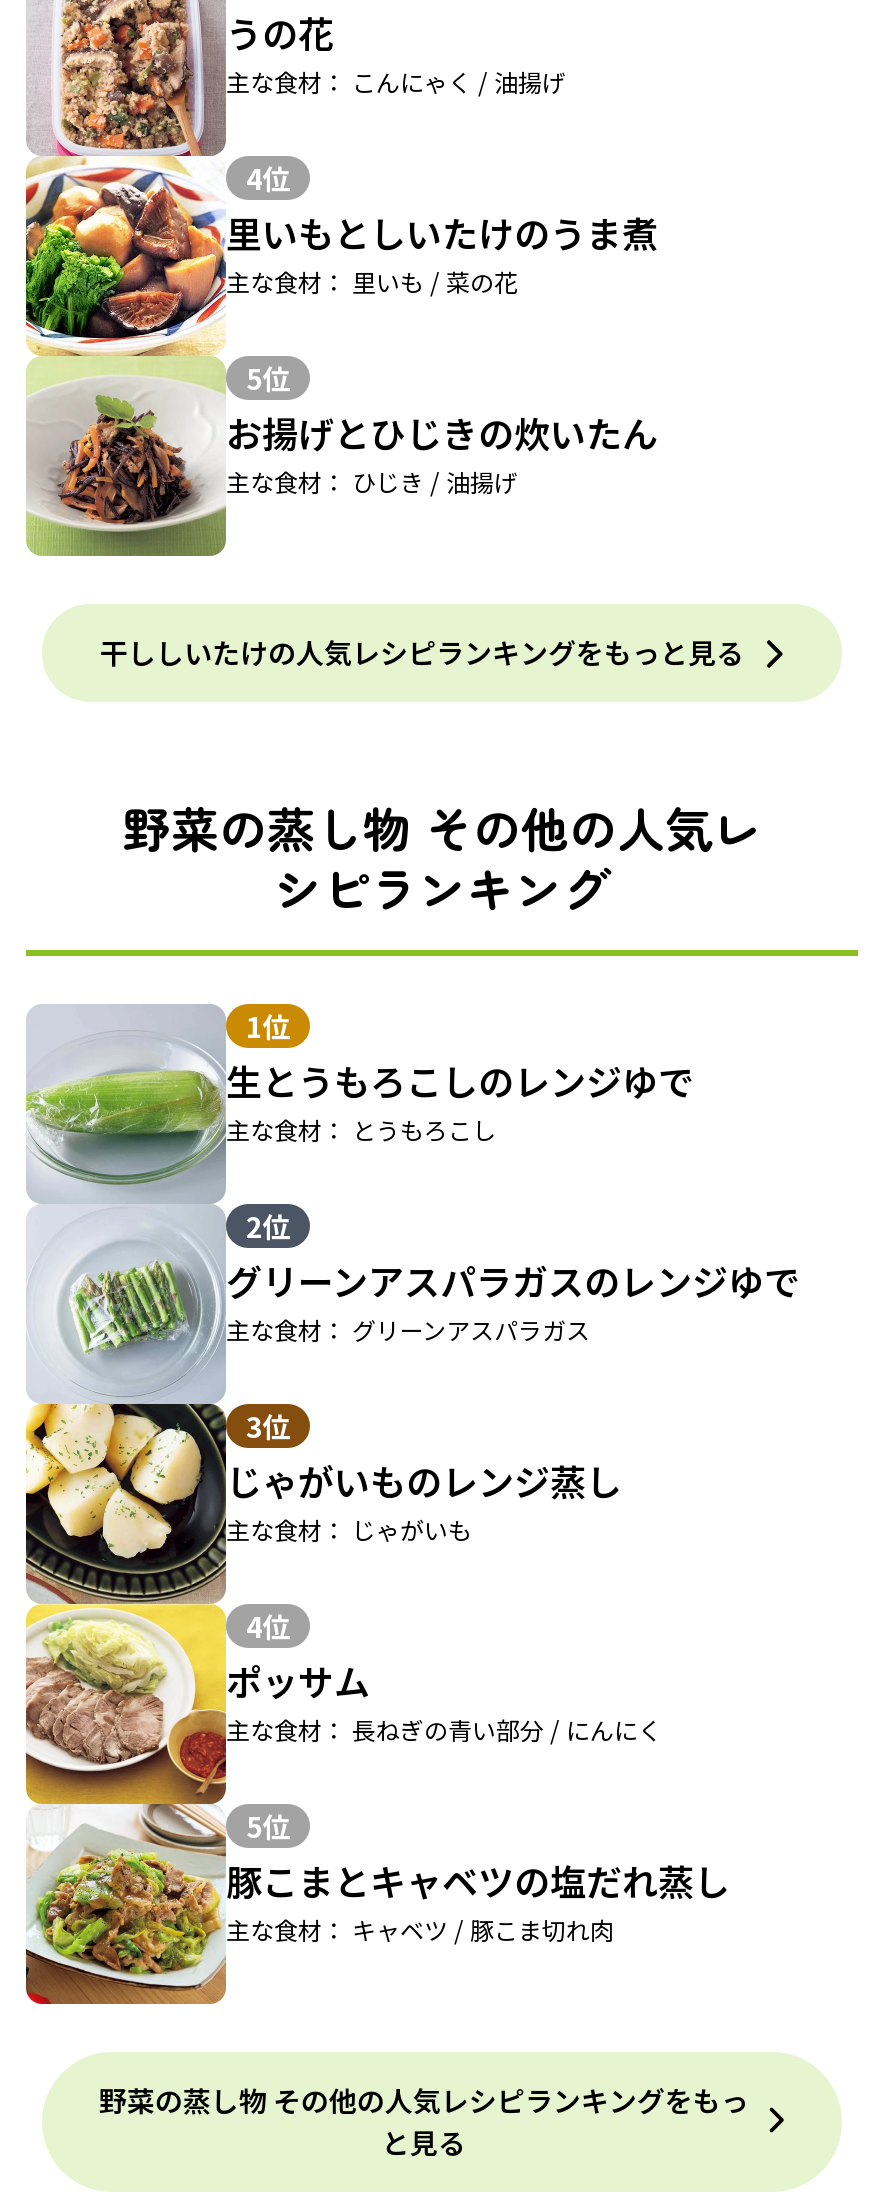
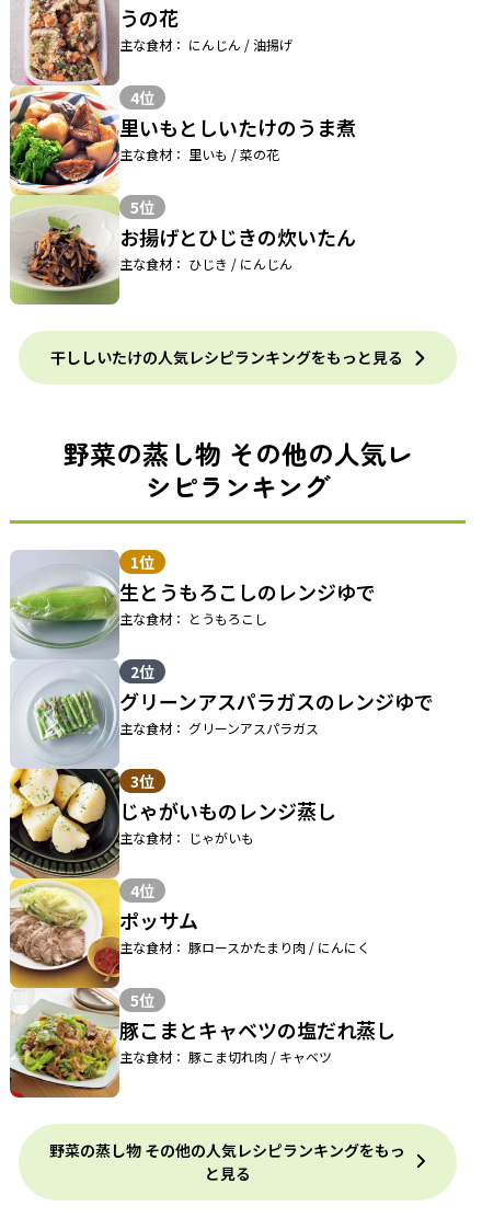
- 主な食材： こんにゃく / 油揚げ
+ 主な食材： にんじん / 油揚げ

- 主な食材： ひじき / 油揚げ
+ 主な食材： ひじき / にんじん

- 主な食材： 長ねぎの青い部分 / にんにく
+ 主な食材： 豚ロースかたまり肉 / にんにく

- 主な食材： キャベツ / 豚こま切れ肉
+ 主な食材： 豚こま切れ肉 / キャベツ
